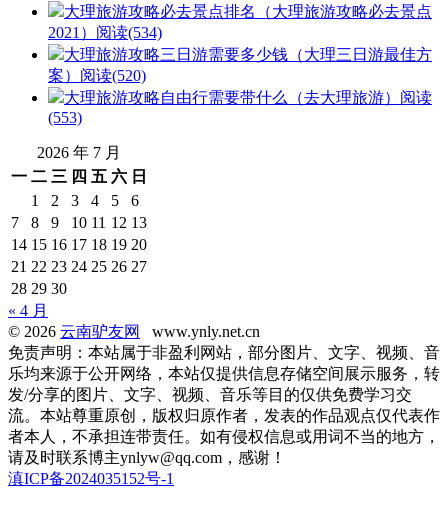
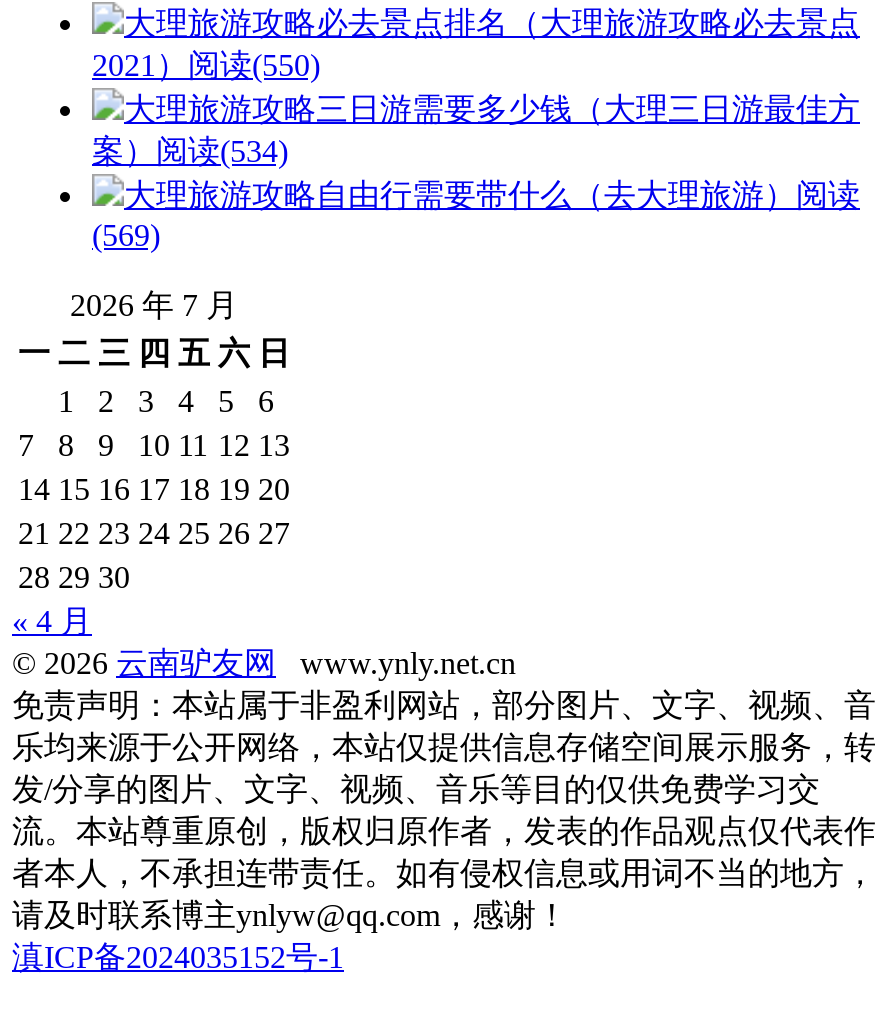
- 2021）阅读(534)
+ 2021）阅读(550)

- 案）阅读(520)
+ 案）阅读(534)

- (553)
+ (569)
